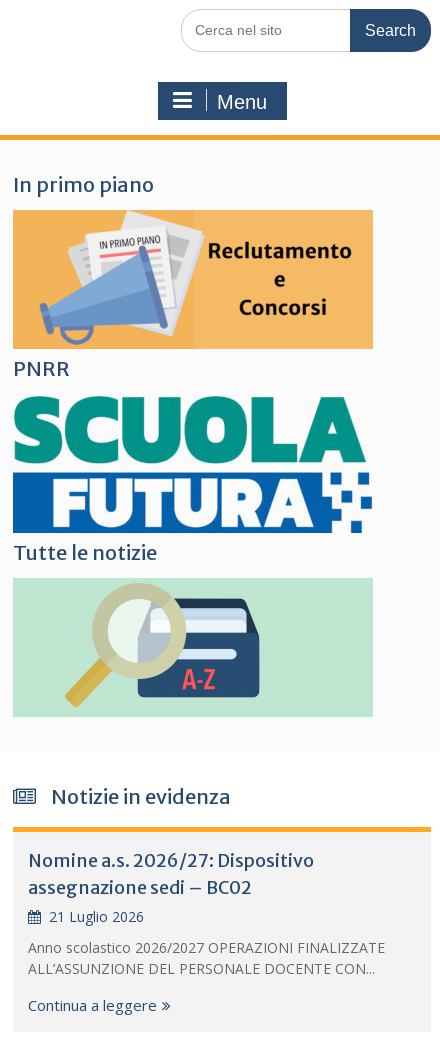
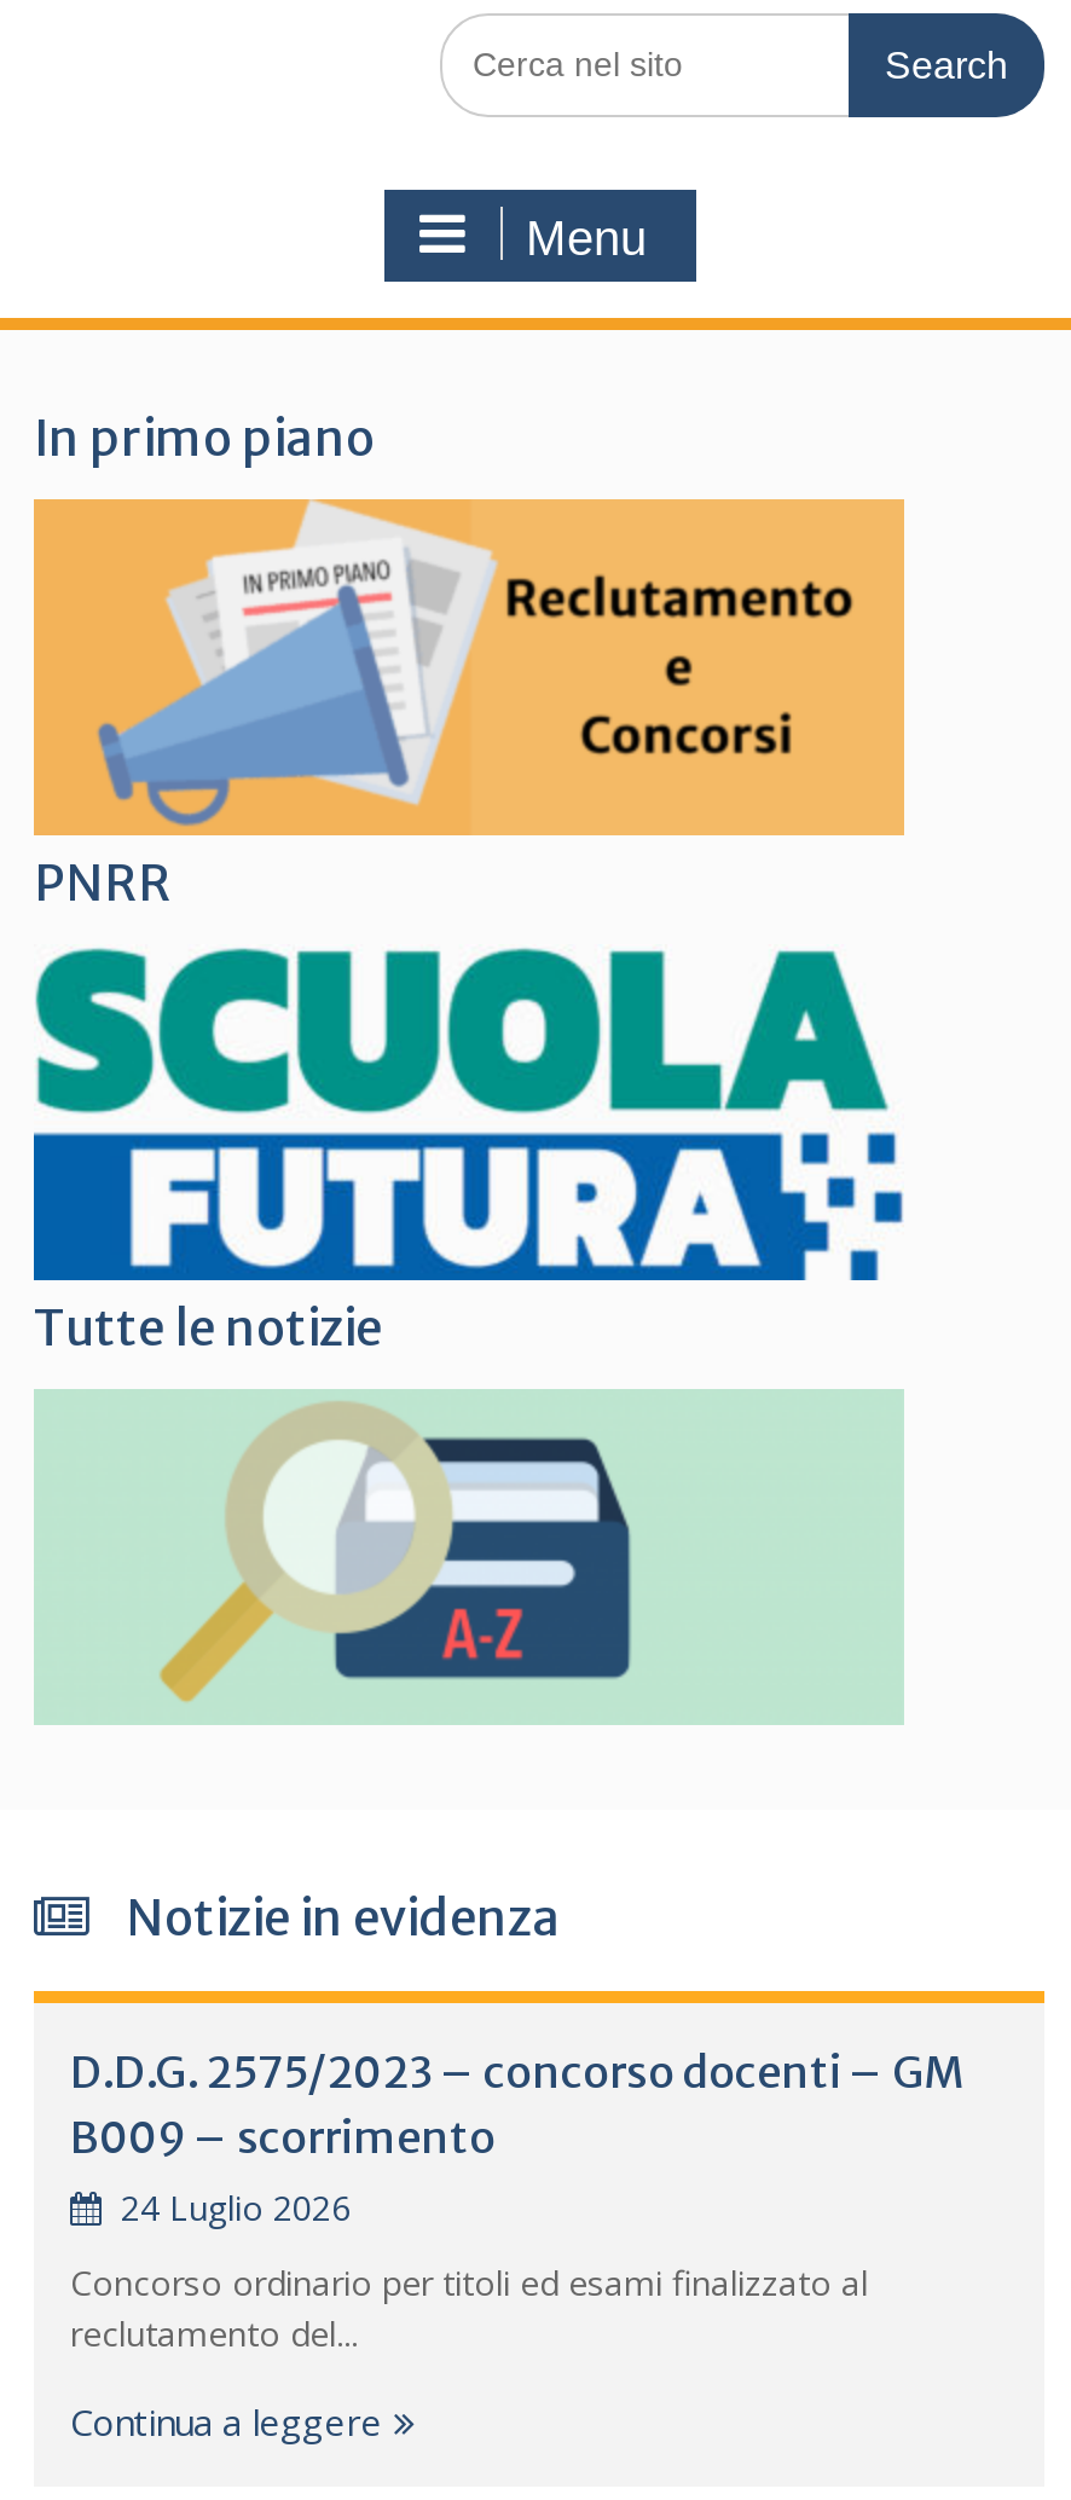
- Nomine a.s. 2026/27: Dispositivo
- assegnazione sedi – BC02
- 21 Luglio 2026
+ D.D.G. 2575/2023 – concorso docenti – GM
+ B009 – scorrimento
+ 24 Luglio 2026

- Anno scolastico 2026/2027 OPERAZIONI FINALIZZATE
- ALL’ASSUNZIONE DEL PERSONALE DOCENTE CON...
+ Concorso ordinario per titoli ed esami finalizzato al
+ reclutamento del...
